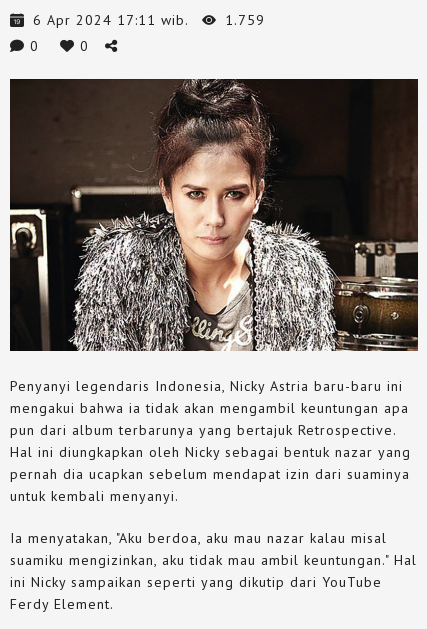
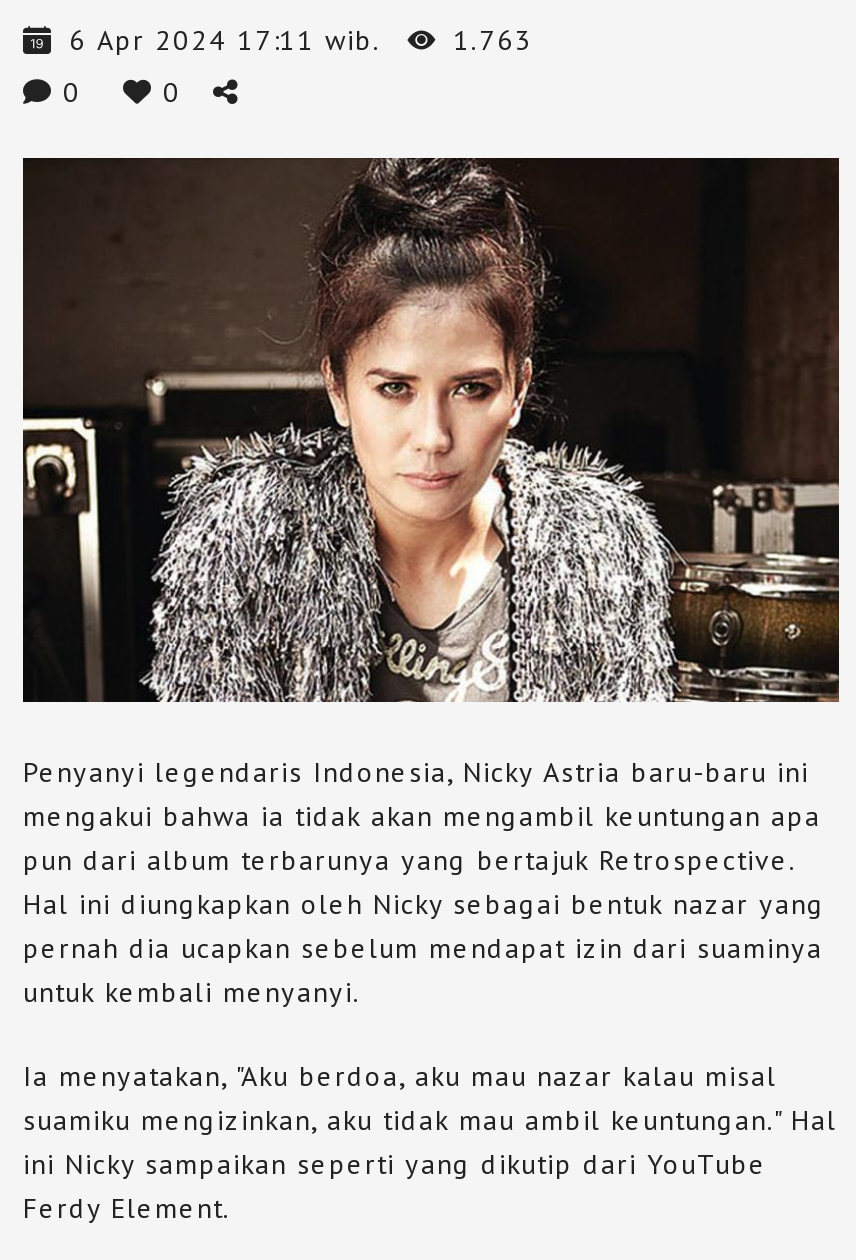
- 6 Apr 2024 17:11 wib. 1.759
+ 6 Apr 2024 17:11 wib. 1.763
